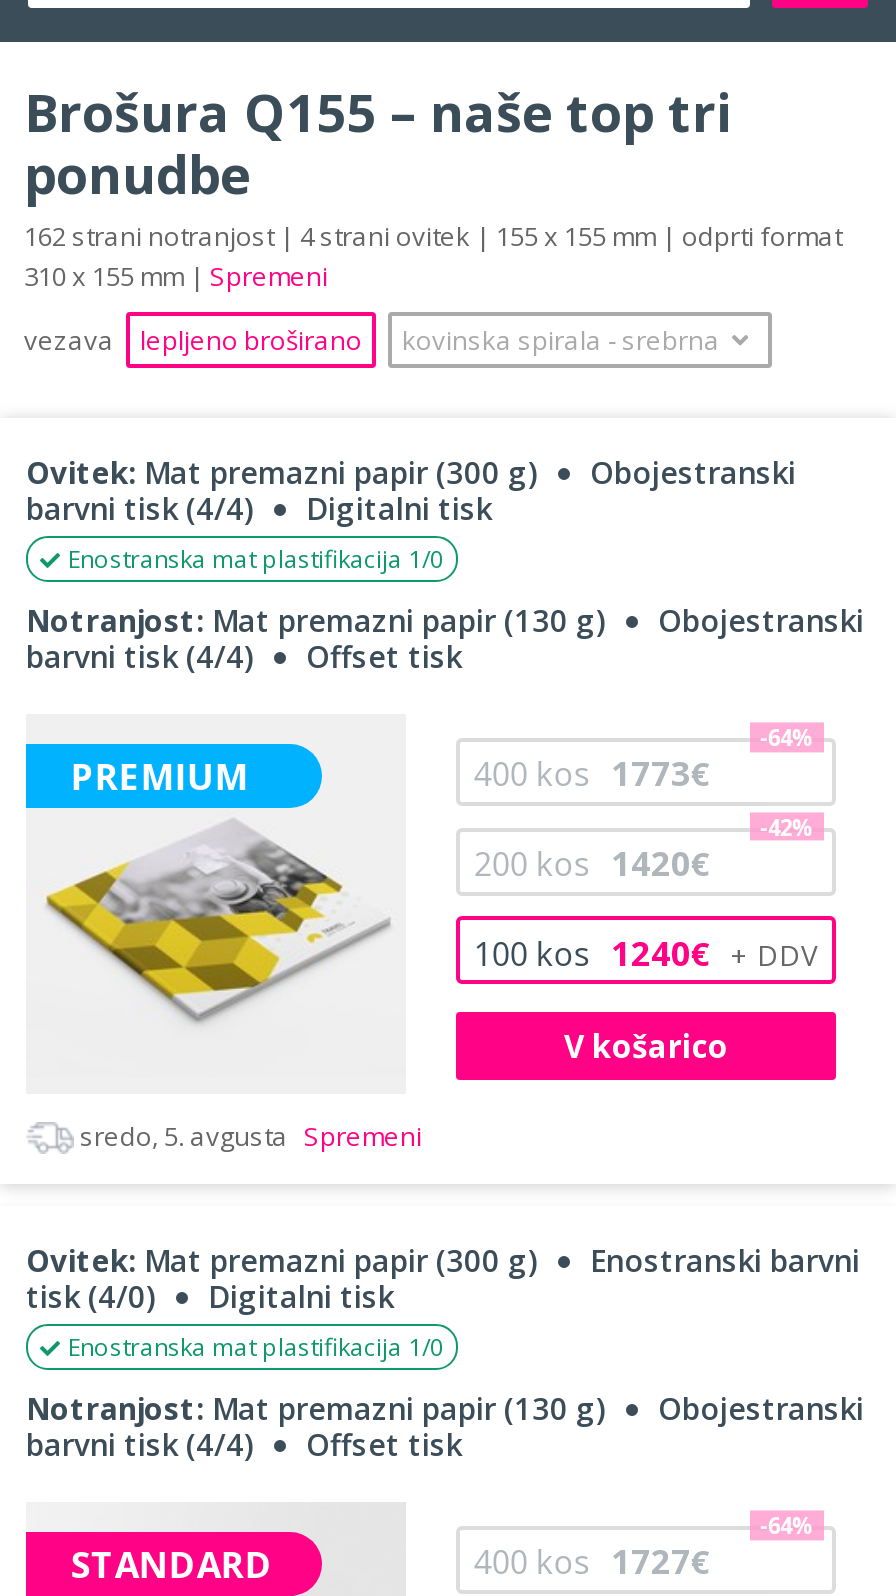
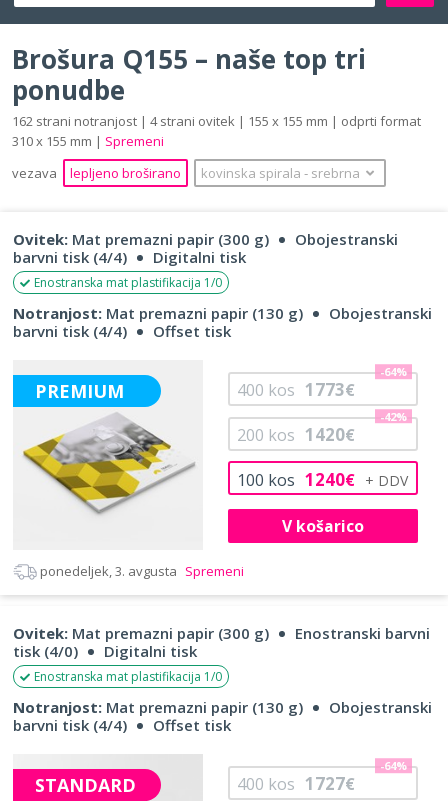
- sredo, 5. avgusta Spremeni
+ ponedeljek, 3. avgusta Spremeni
